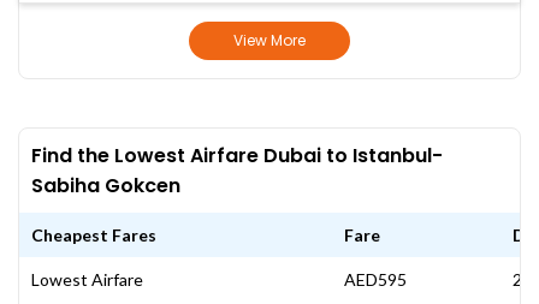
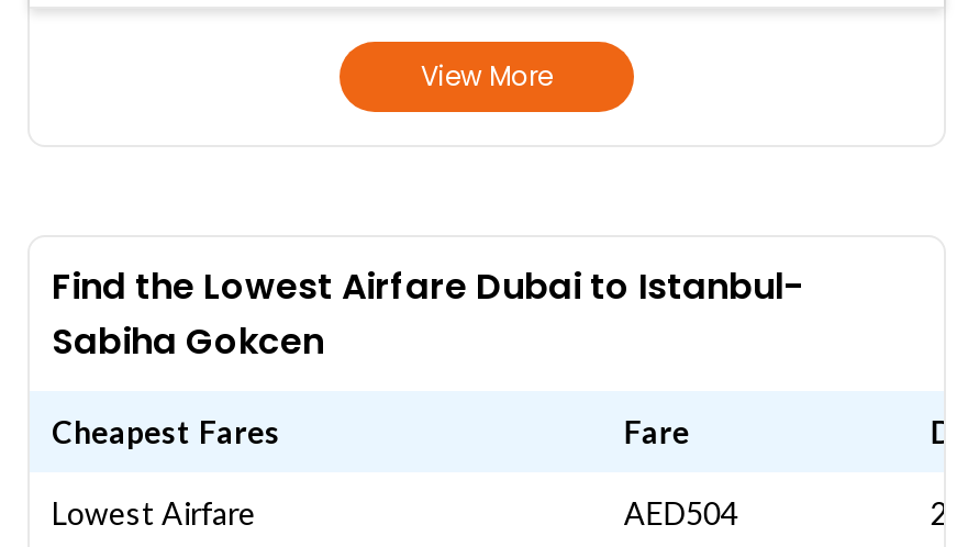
- AED595
+ AED504
